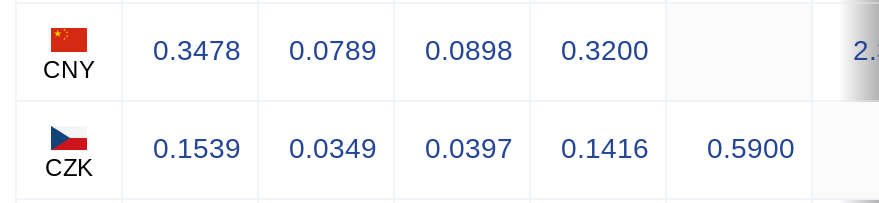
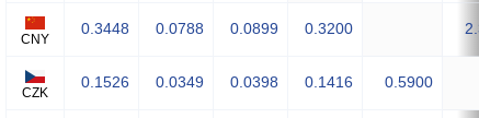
- 0.3478
+ 0.3448

- 0.0789
+ 0.0788

- 0.0898
+ 0.0899

- 0.1539
+ 0.1526

- 0.0397
+ 0.0398
